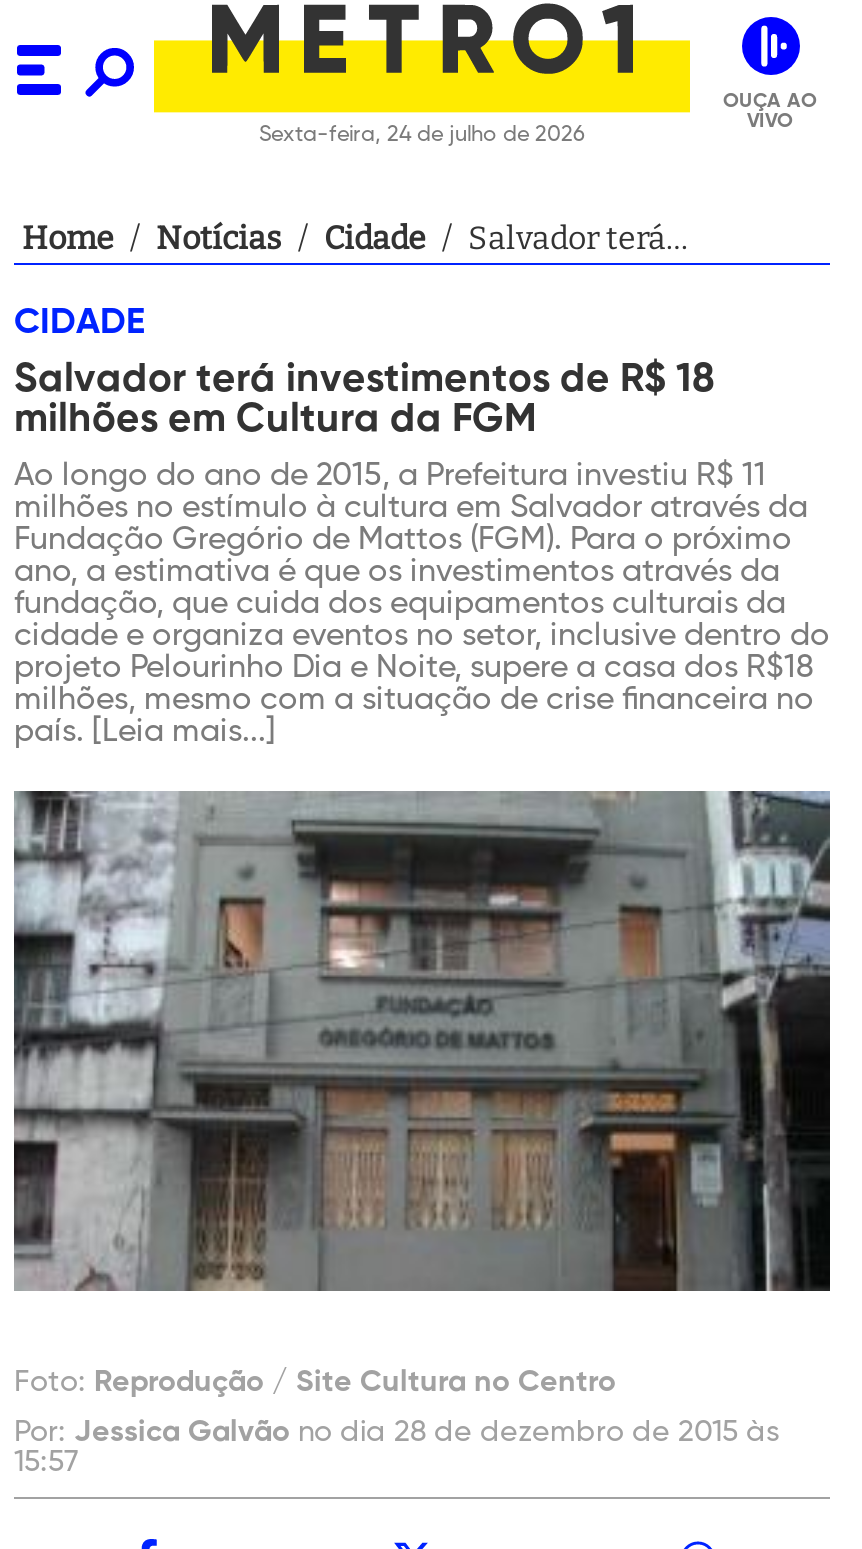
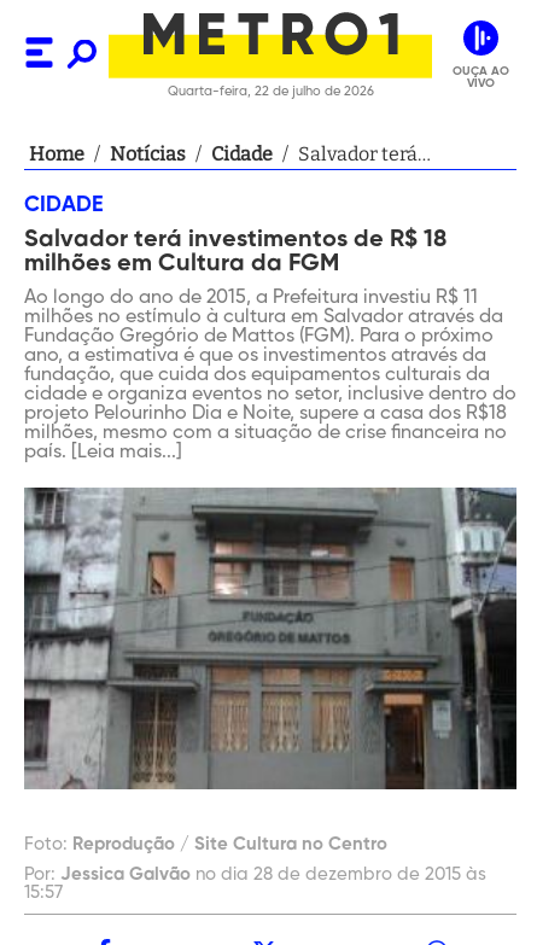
- Sexta-feira, 24 de julho de 2026
+ Quarta-feira, 22 de julho de 2026
